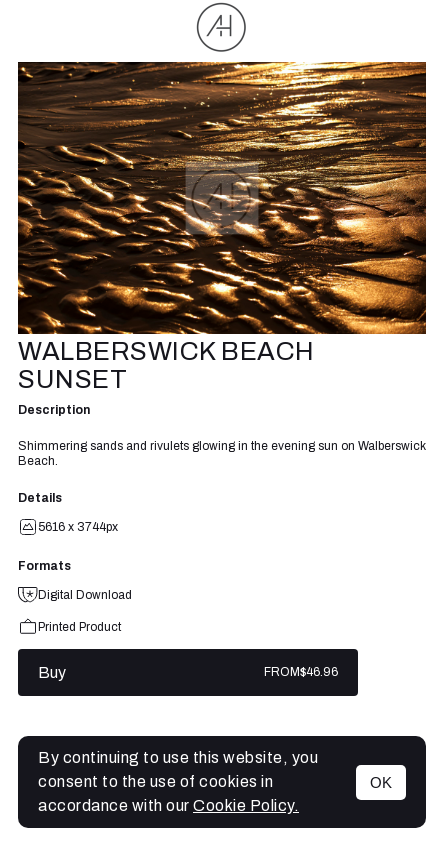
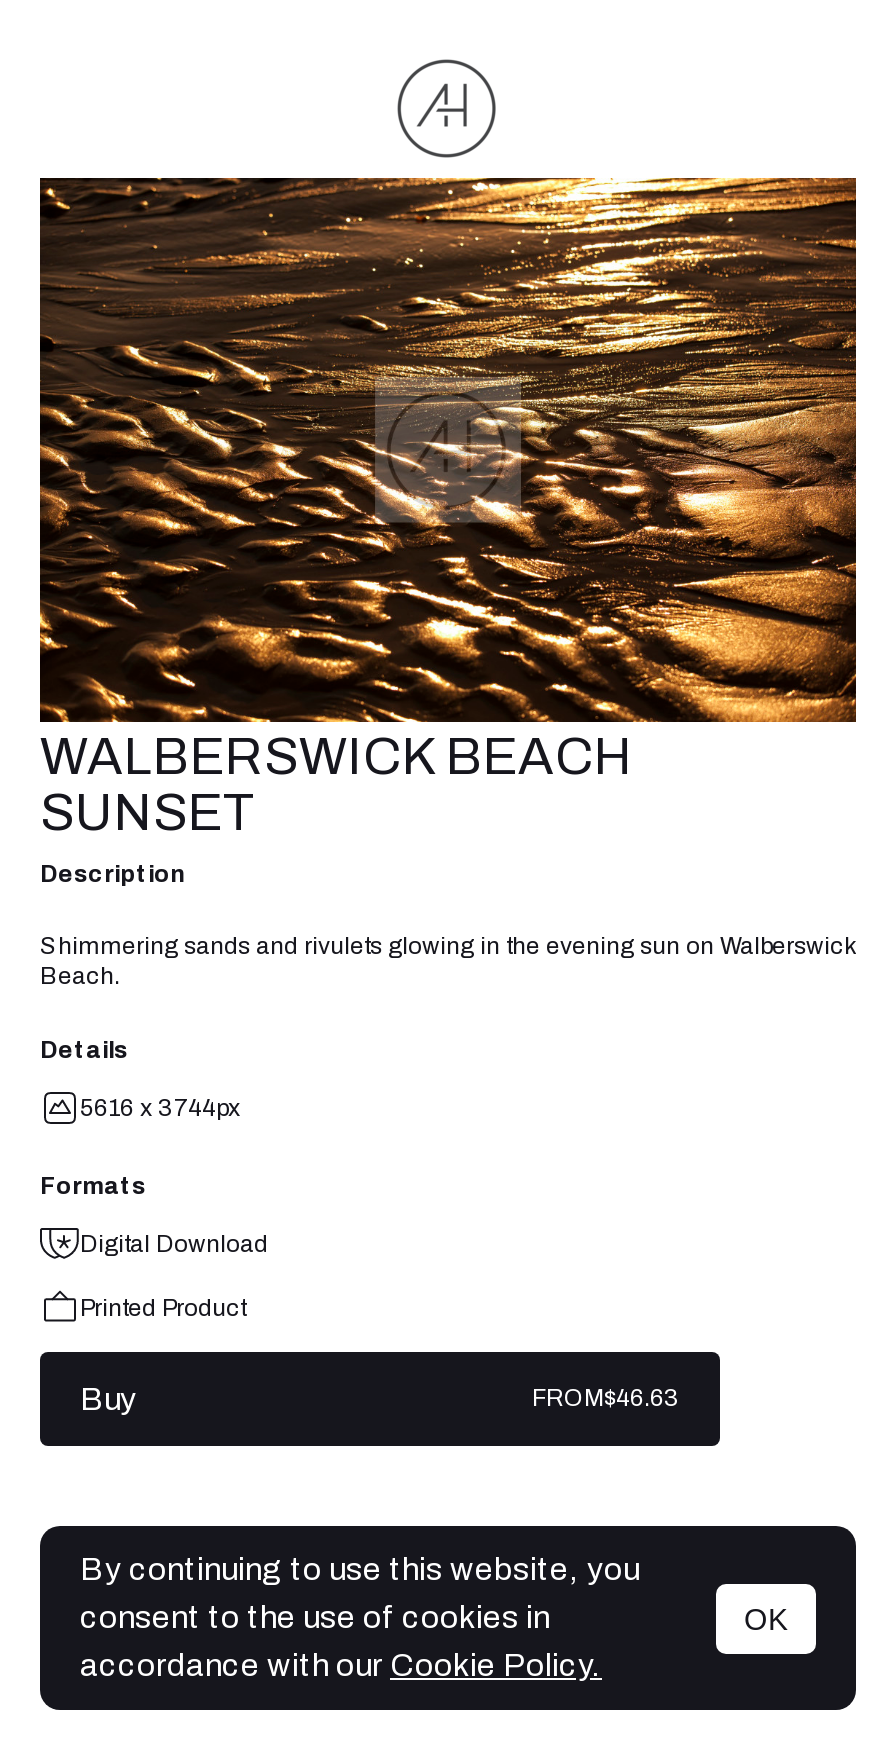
- FROM$46.96
+ FROM$46.63
